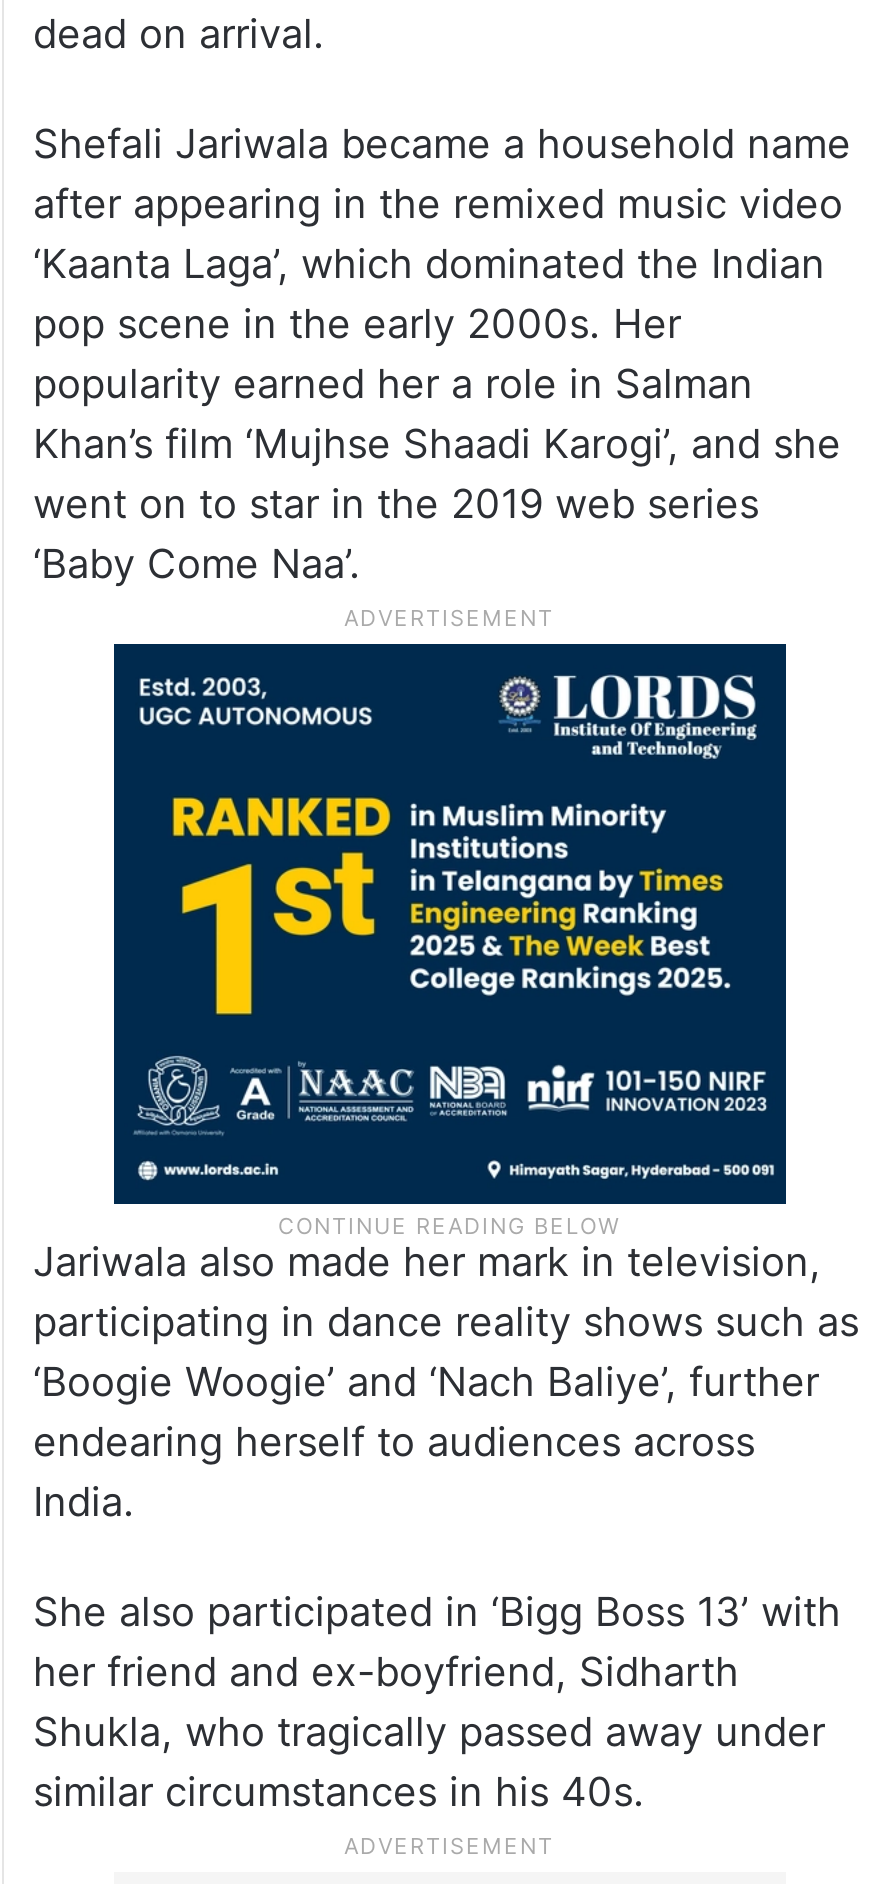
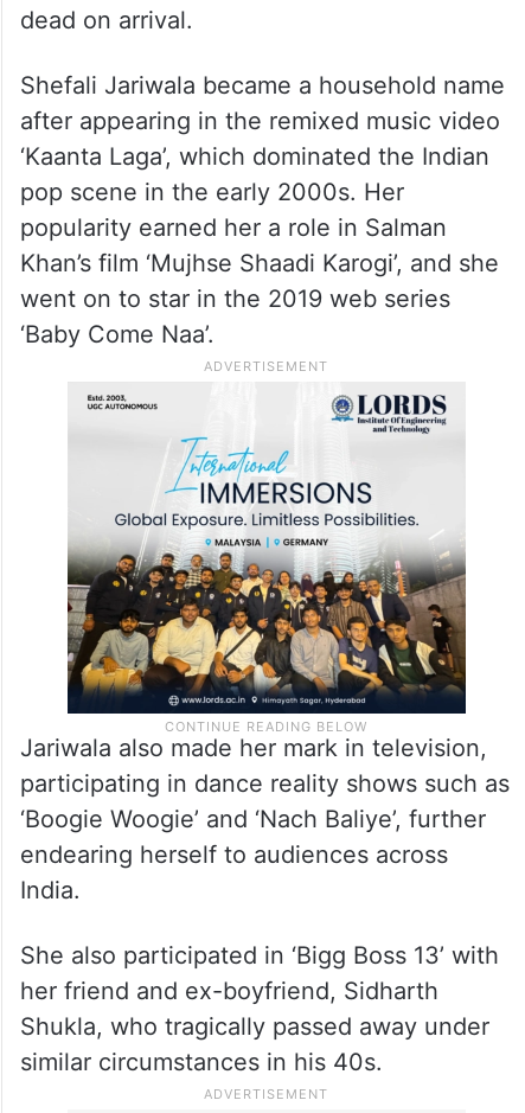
- [image]
+ [image]
